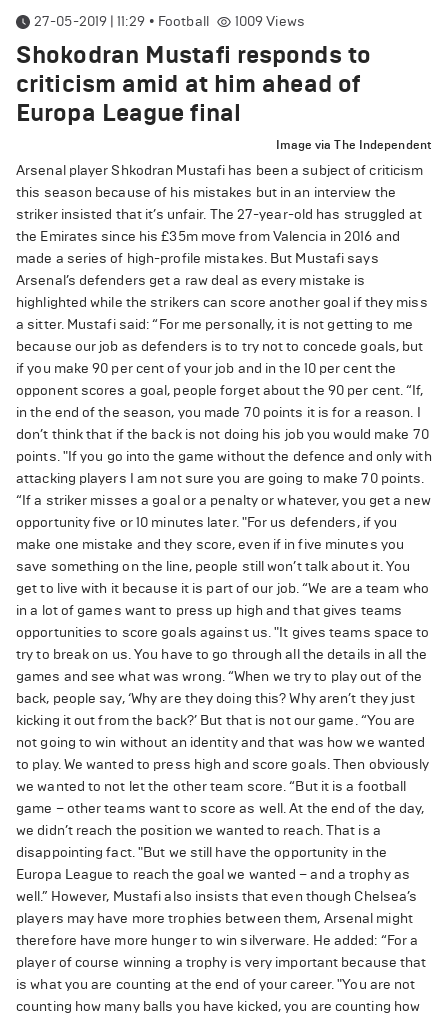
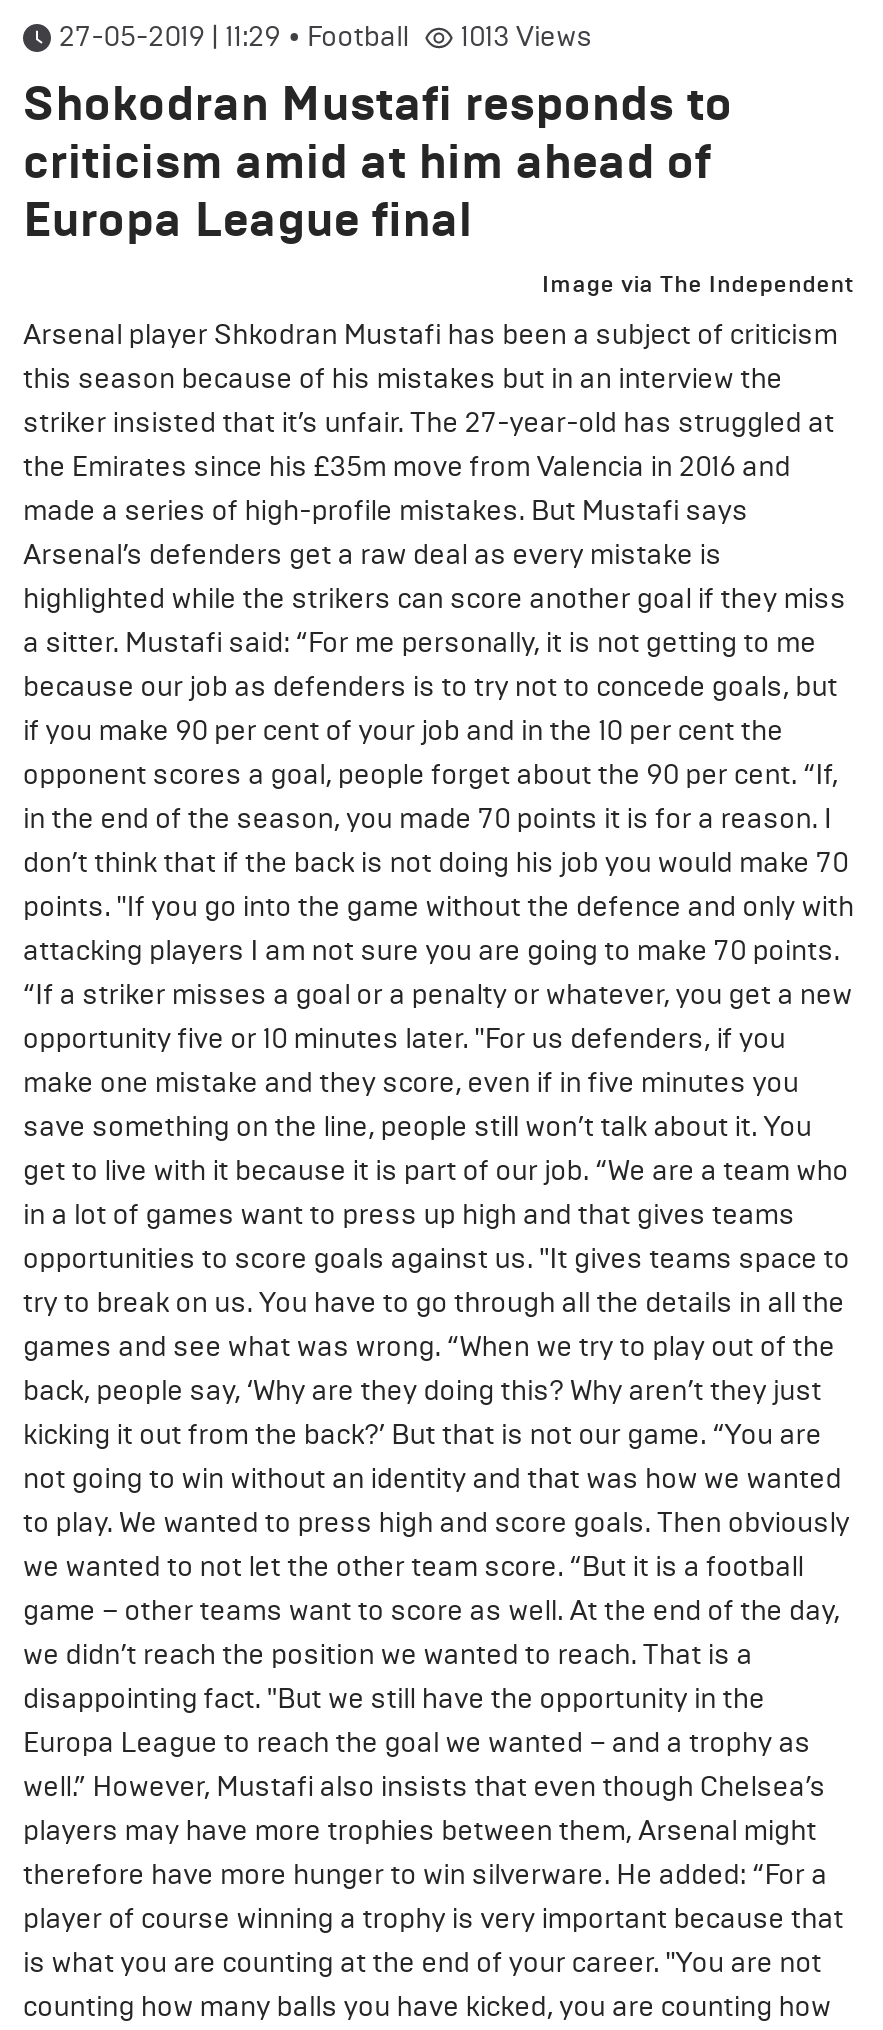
- 1009 Views
+ 1013 Views
